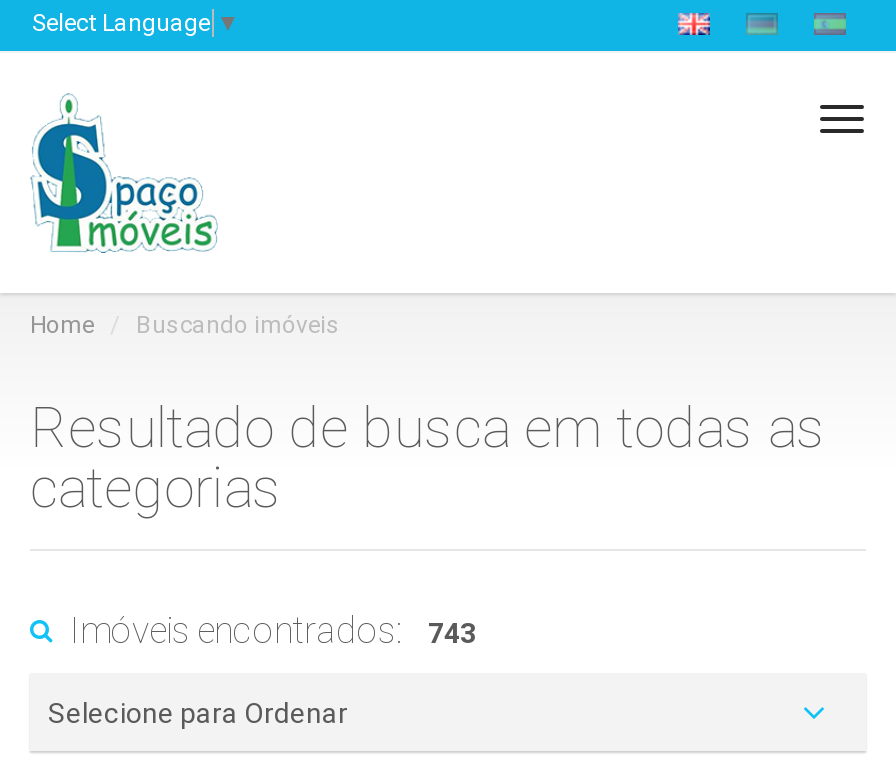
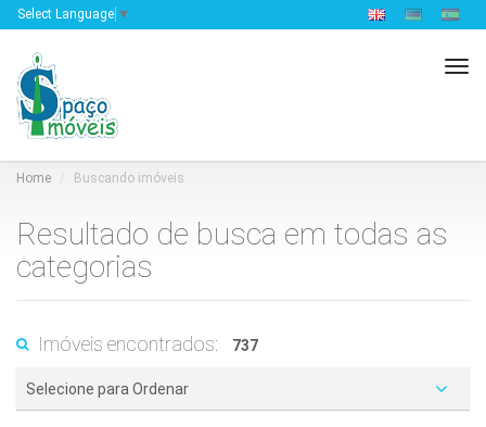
- Imóveis encontrados: 743
+ Imóveis encontrados: 737
